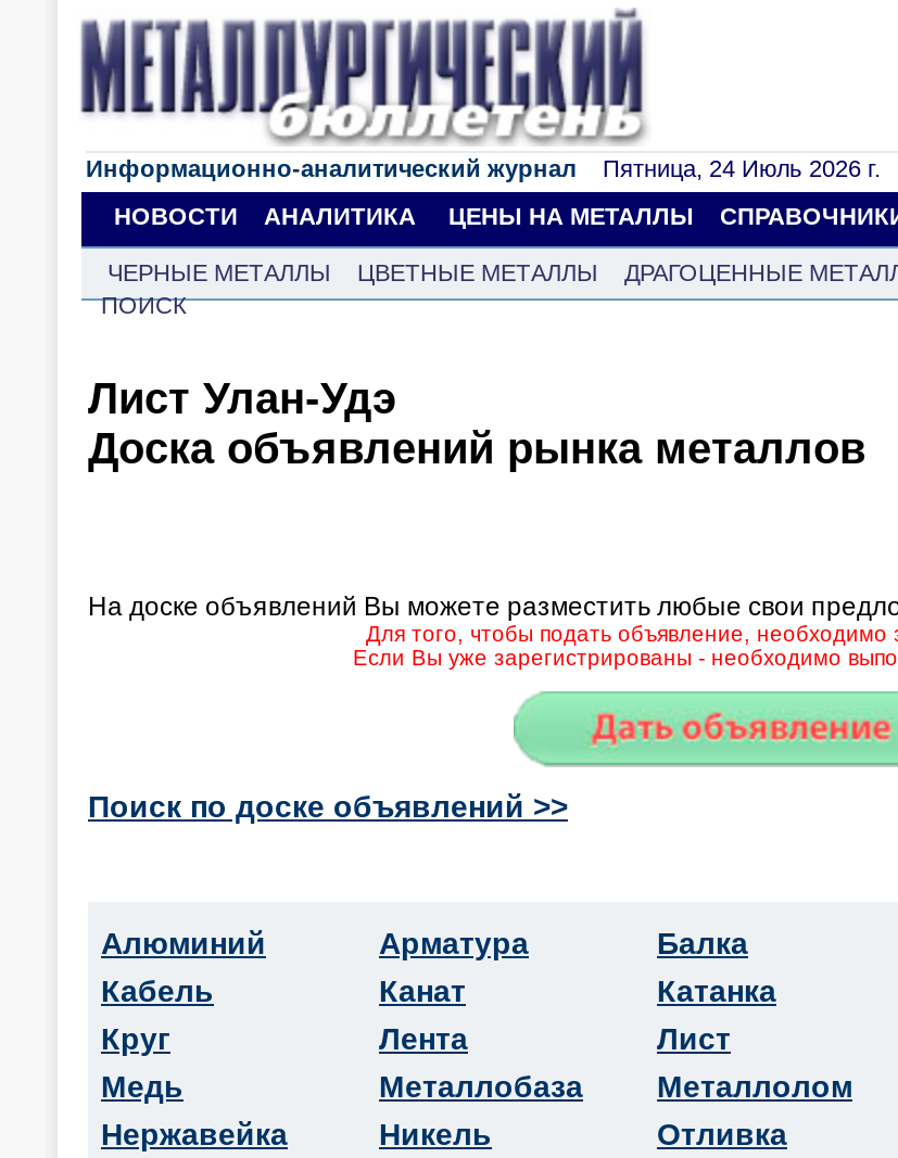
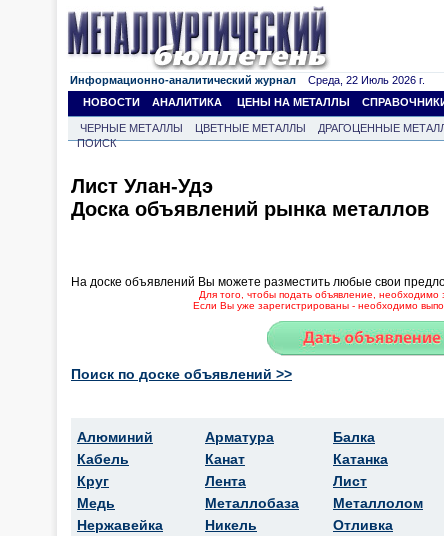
- Информационно-аналитический журнал Пятница, 24 Июль 2026 г.
+ Информационно-аналитический журнал Среда, 22 Июль 2026 г.
